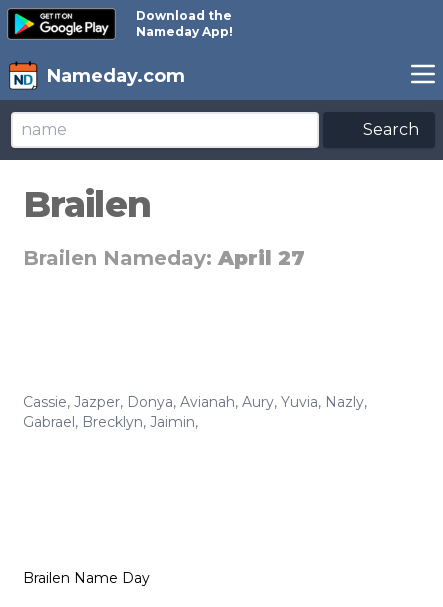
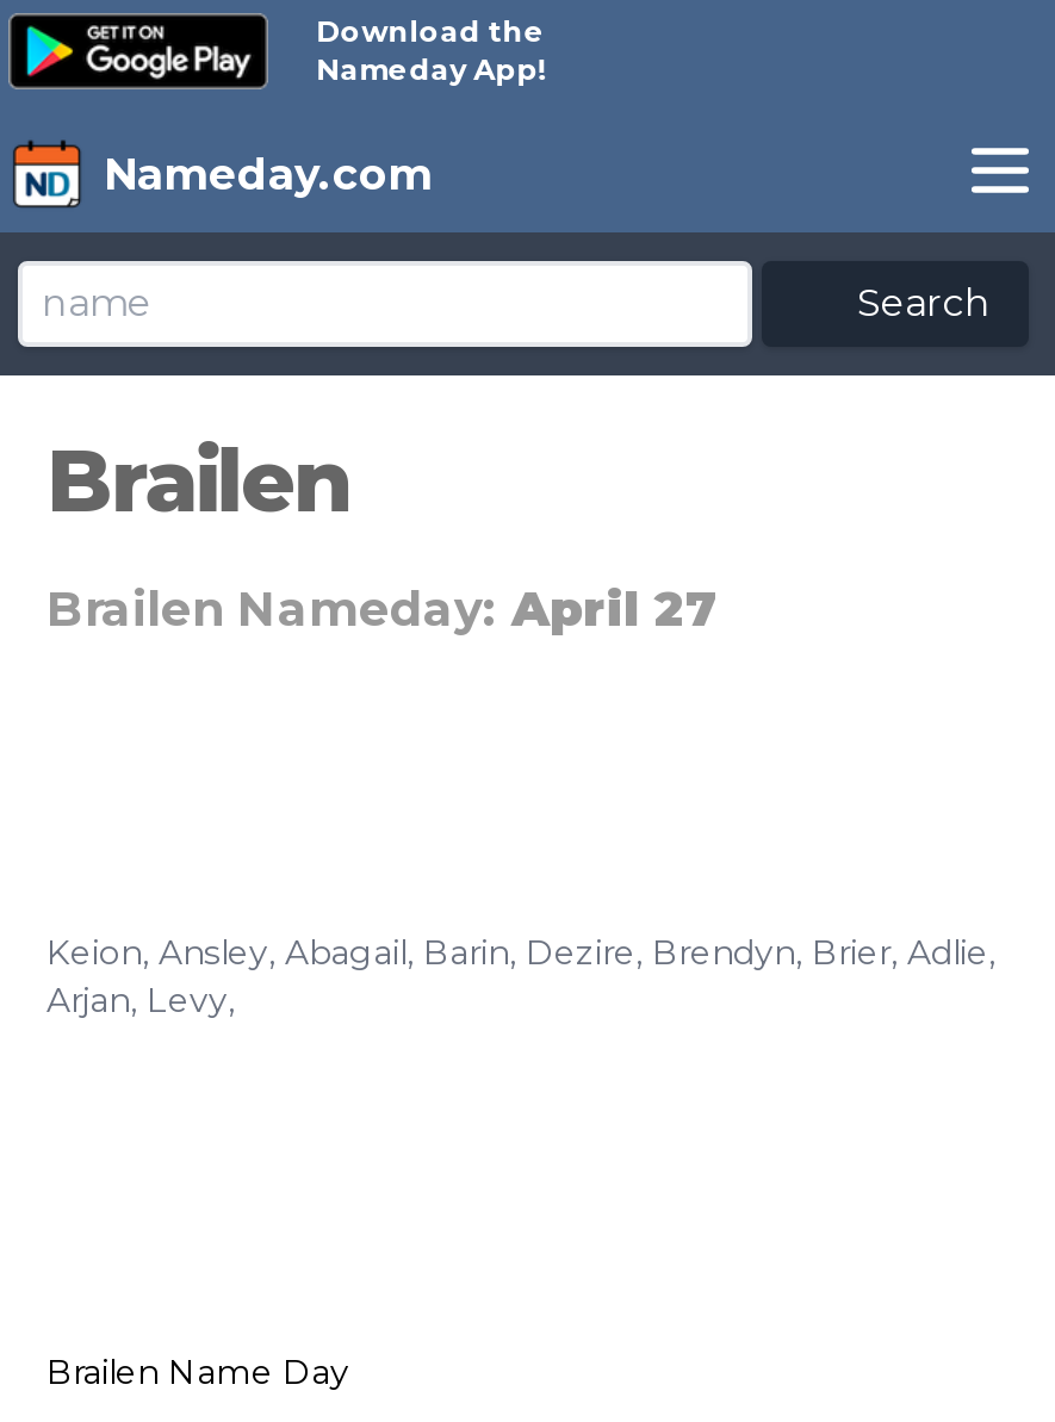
- Cassie, Jazper, Donya, Avianah, Aury, Yuvia, Nazly,
- Gabrael, Brecklyn, Jaimin,
+ Keion, Ansley, Abagail, Barin, Dezire, Brendyn, Brier, Adlie,
+ Arjan, Levy,
